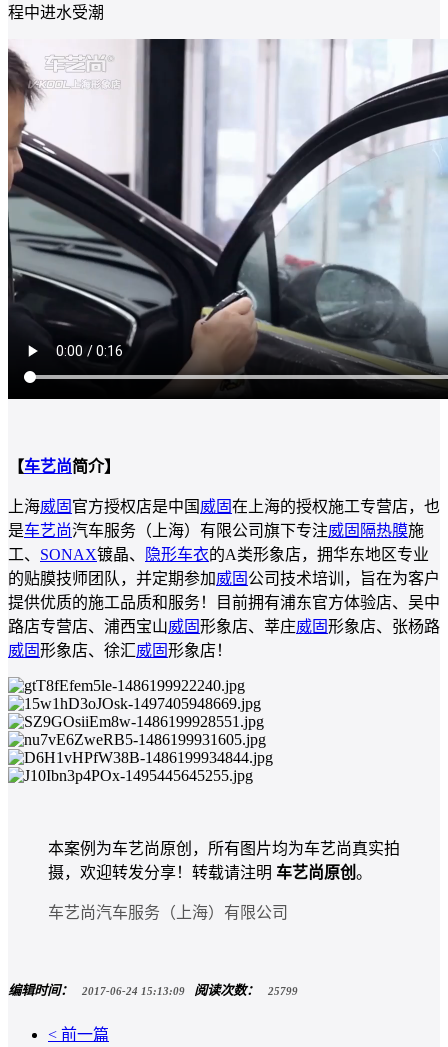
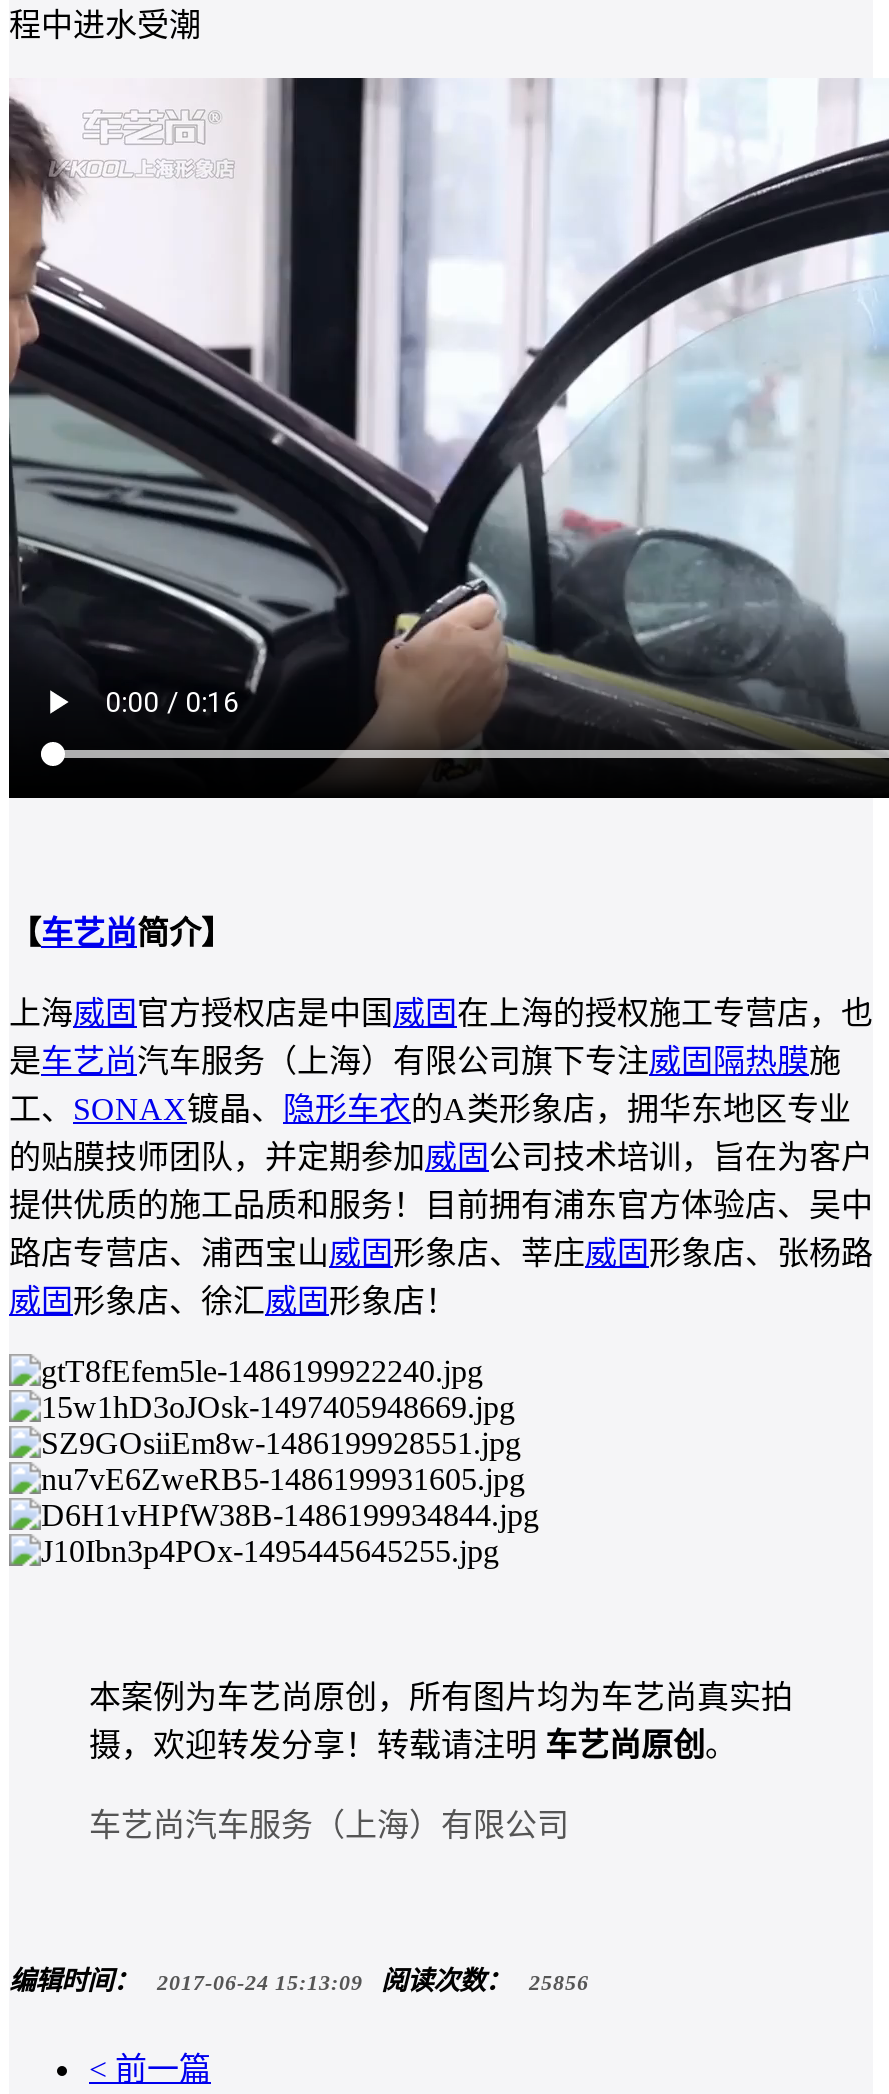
- 编辑时间：2017-06-24 15:13:09阅读次数：25799
+ 编辑时间：2017-06-24 15:13:09阅读次数：25856
